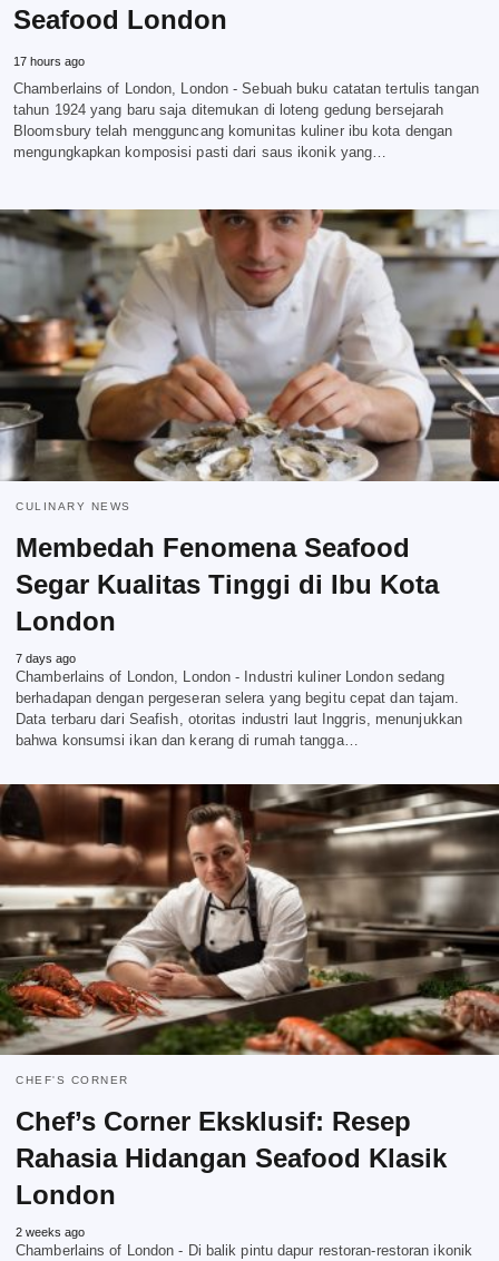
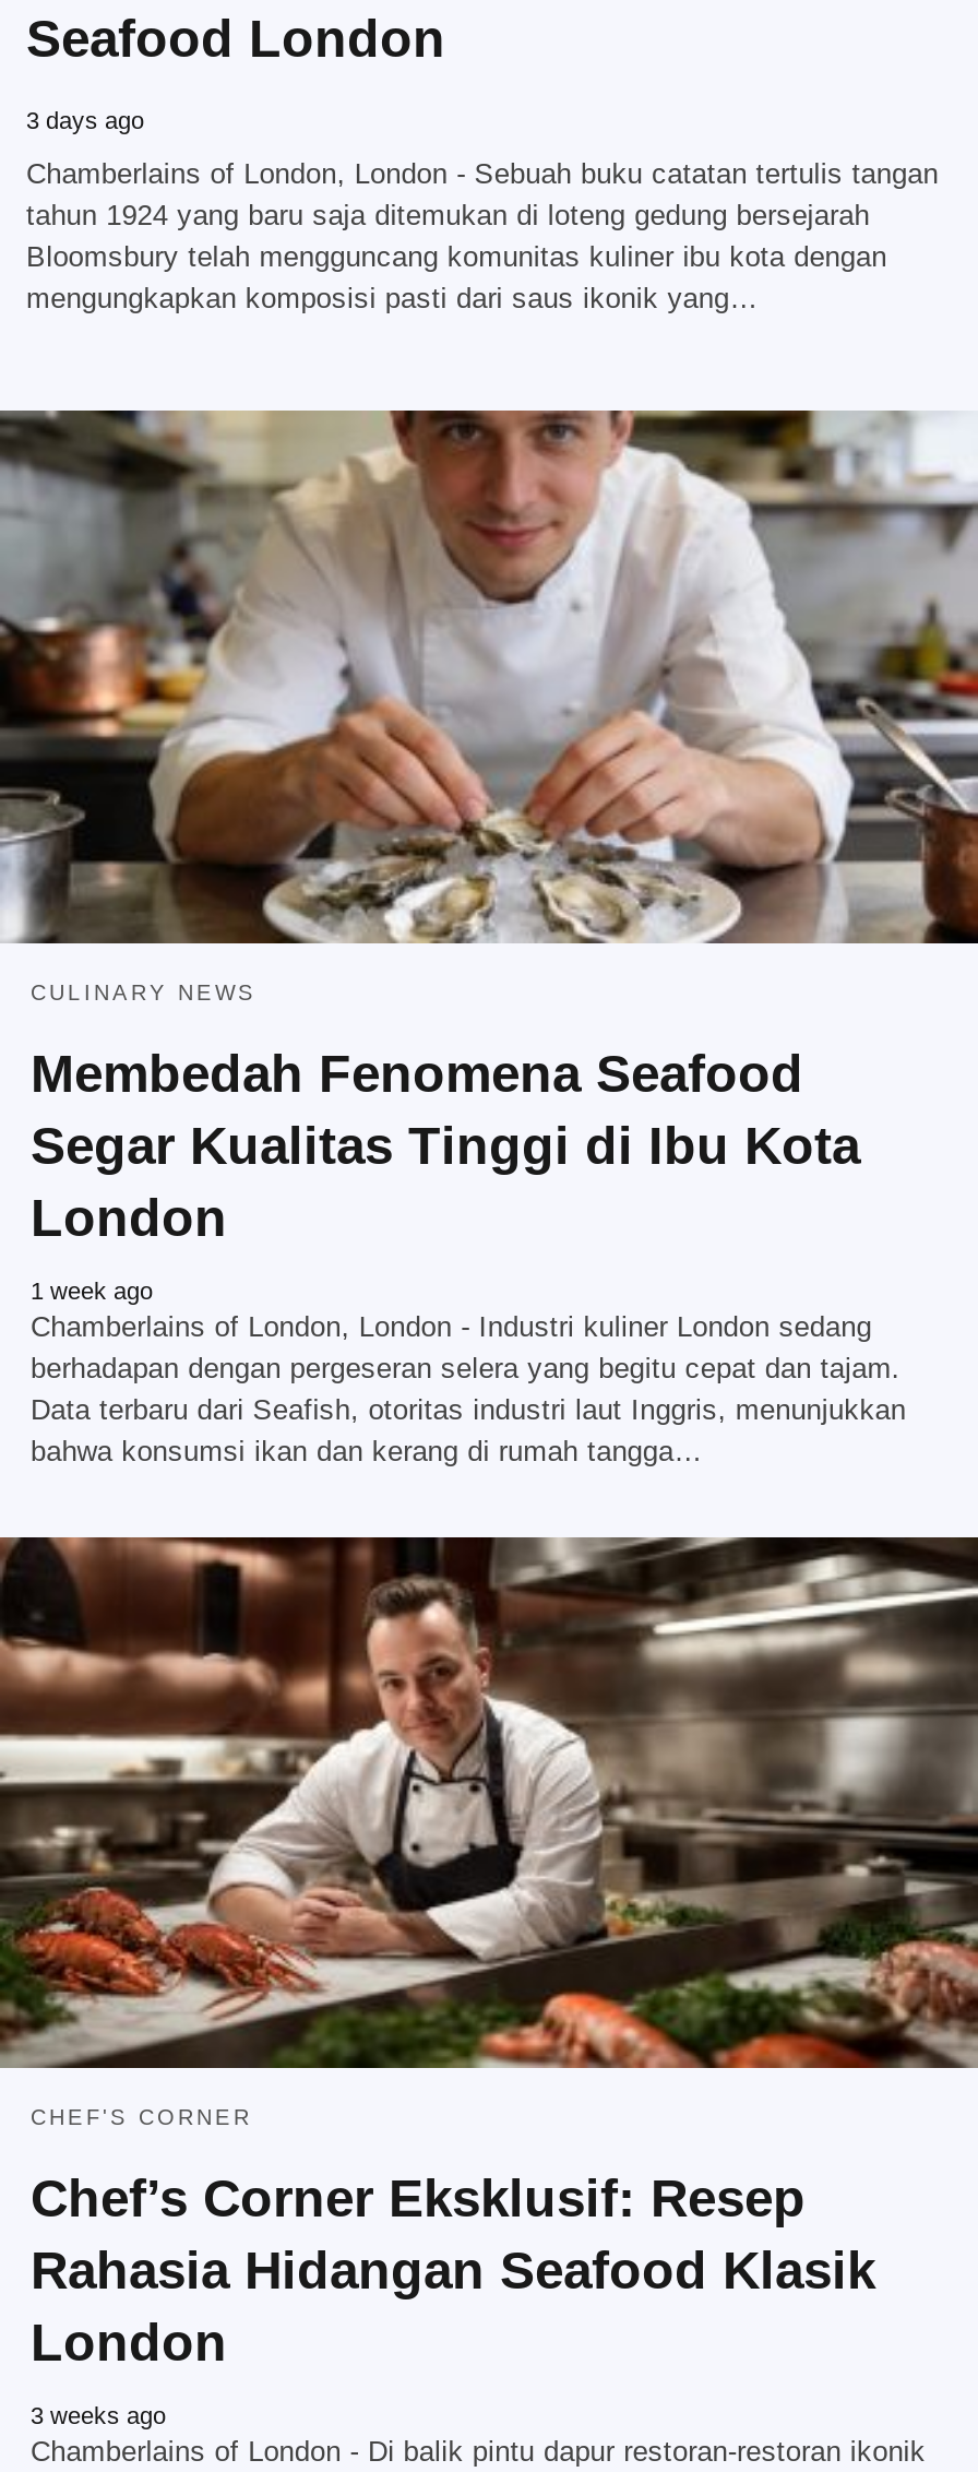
- 17 hours ago
+ 3 days ago

- 7 days ago
+ 1 week ago

- 2 weeks ago
+ 3 weeks ago
